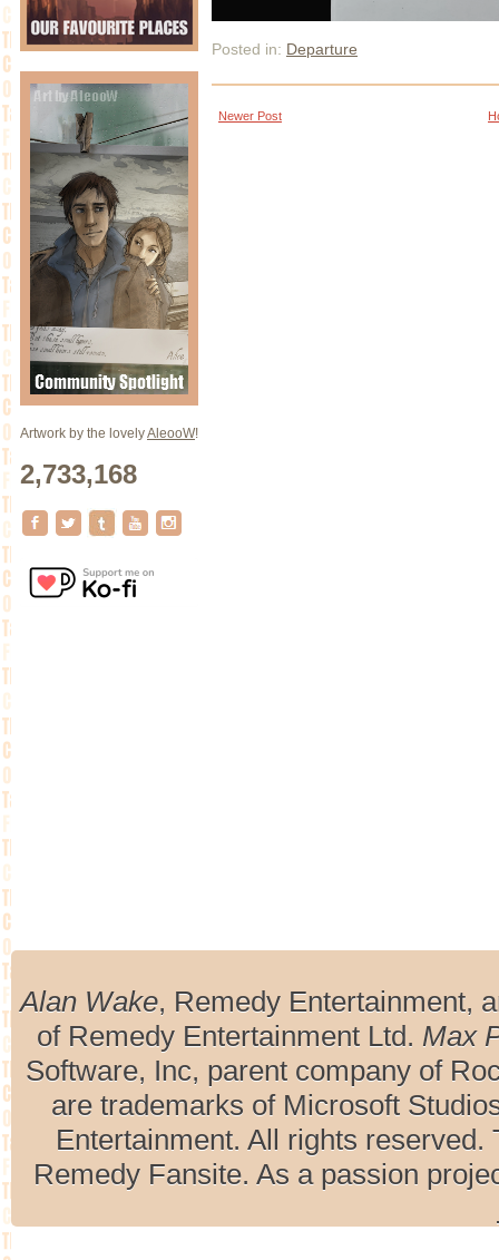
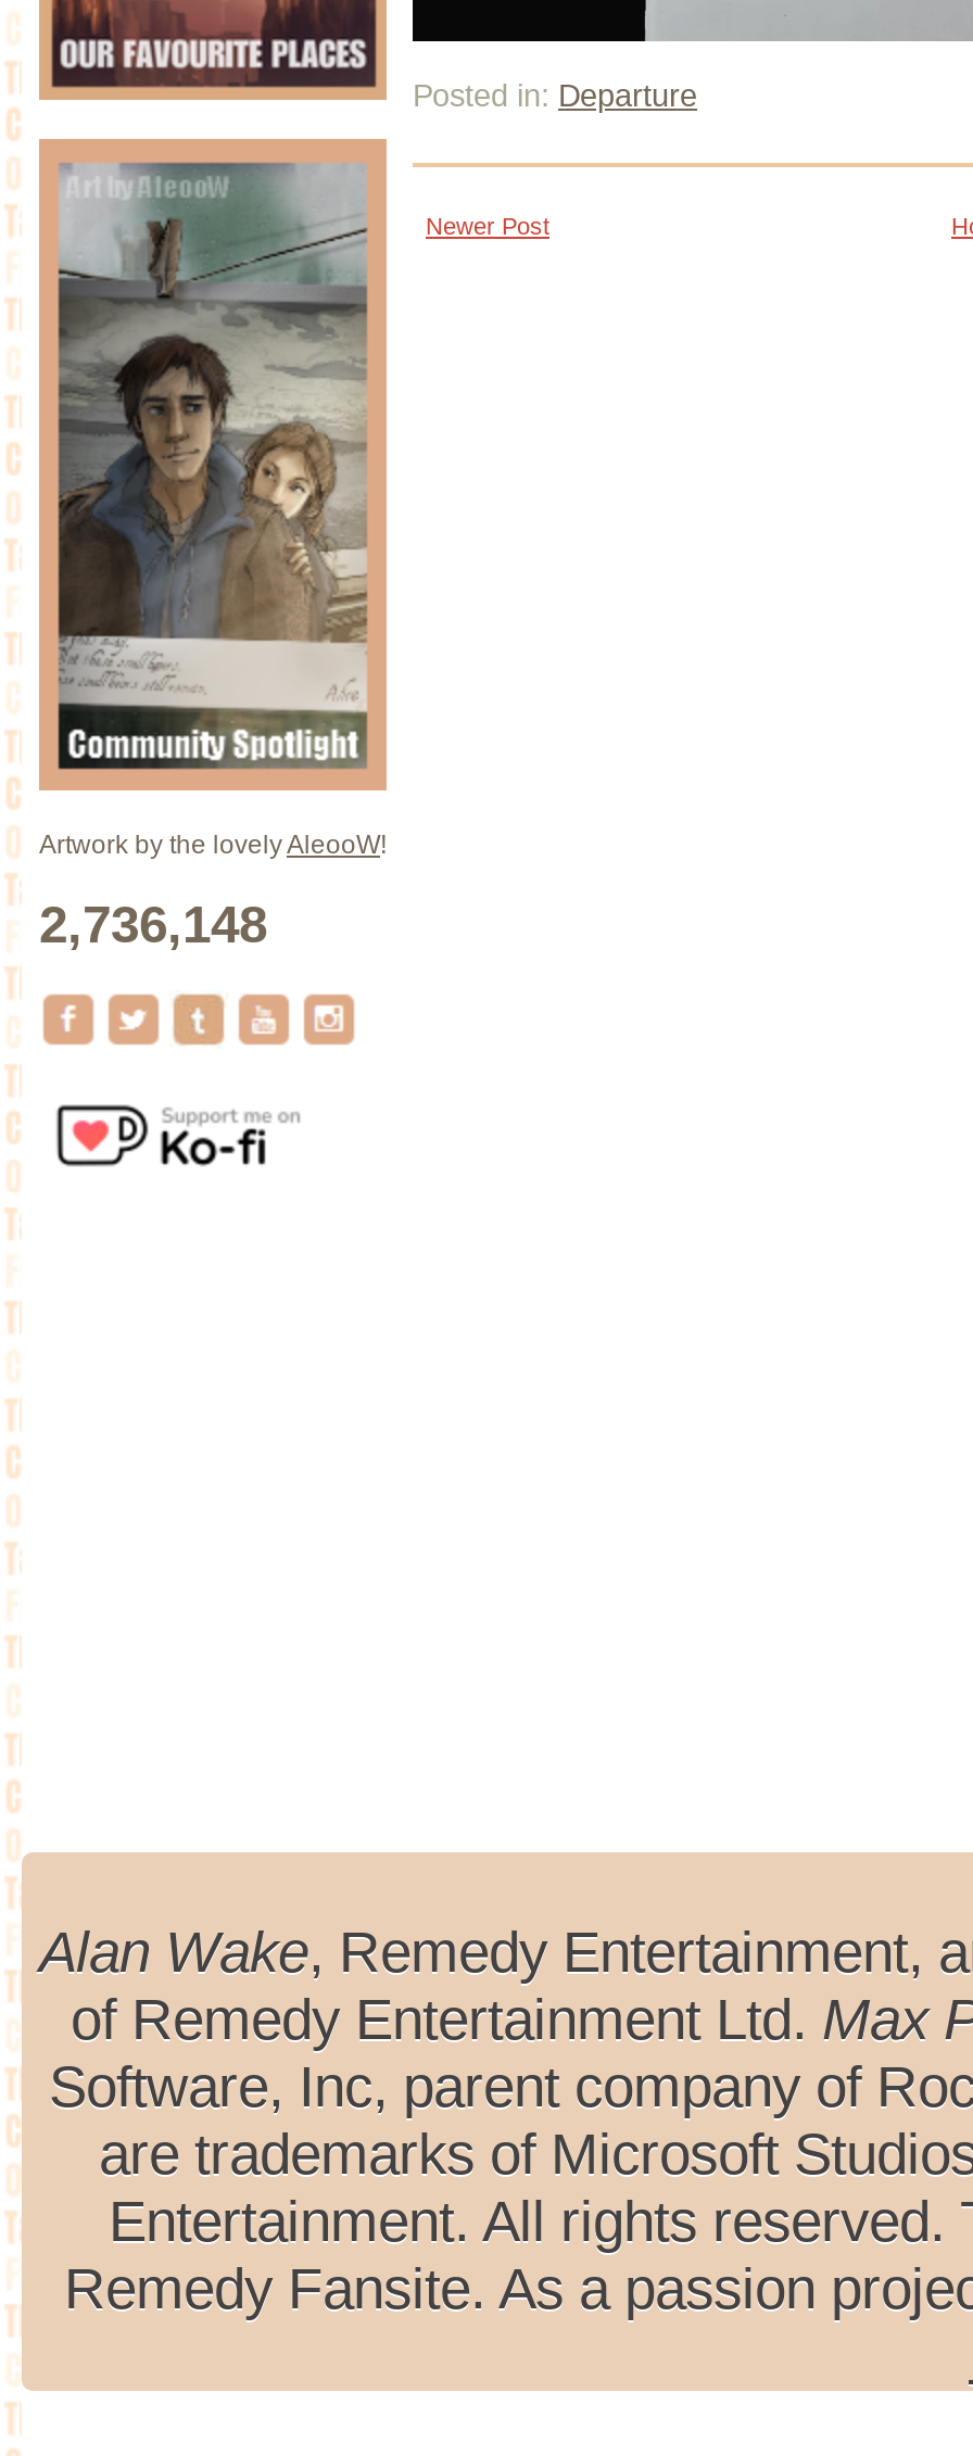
- 2,733,168
+ 2,736,148
